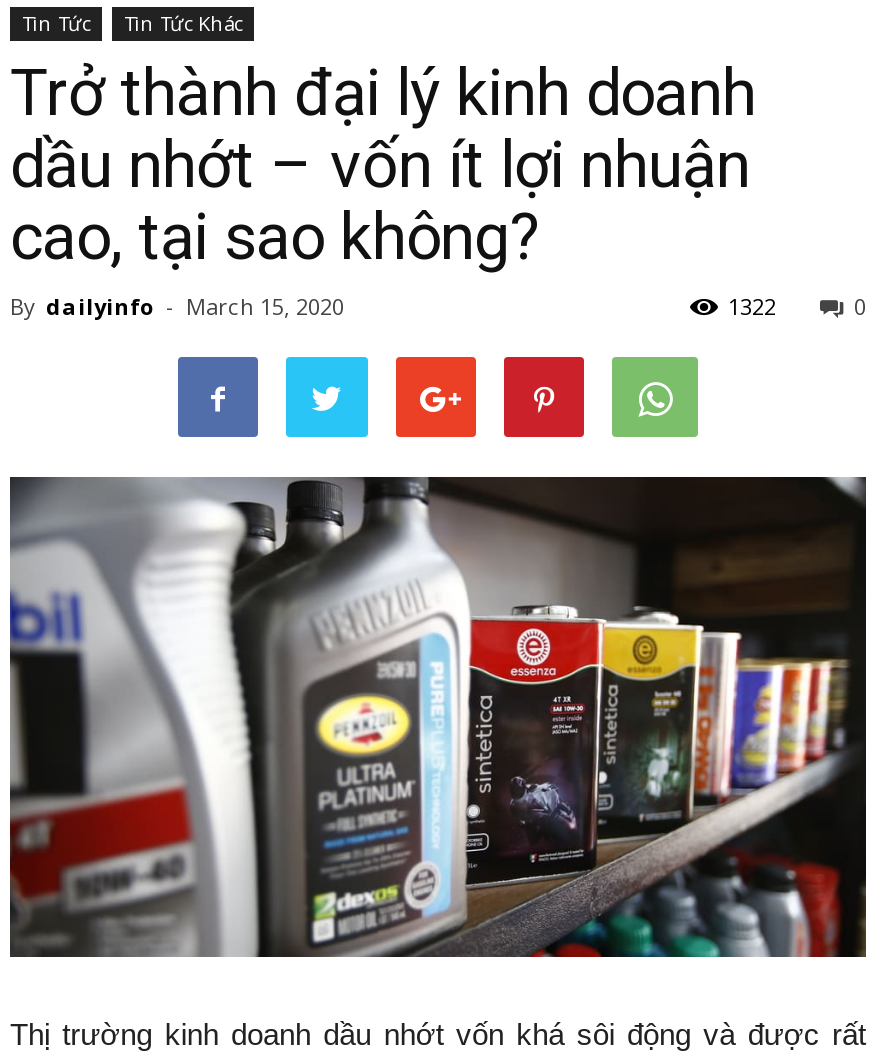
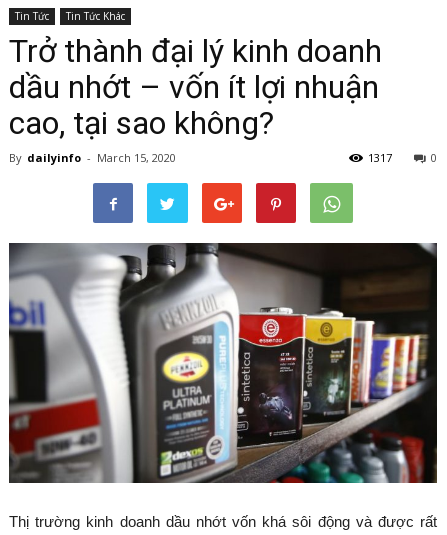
- 1322
+ 1317
